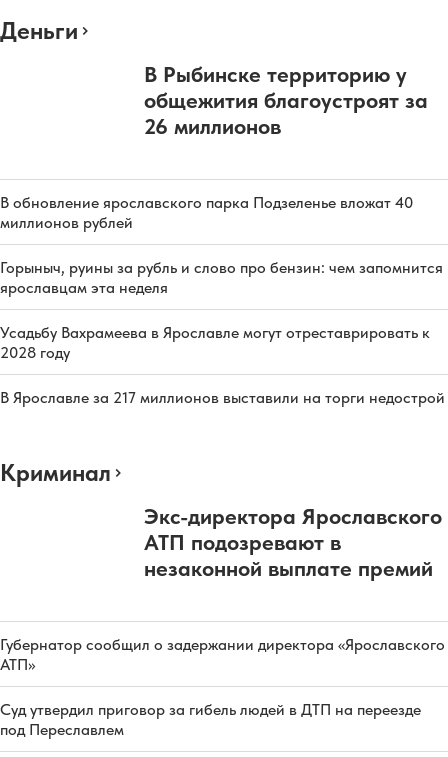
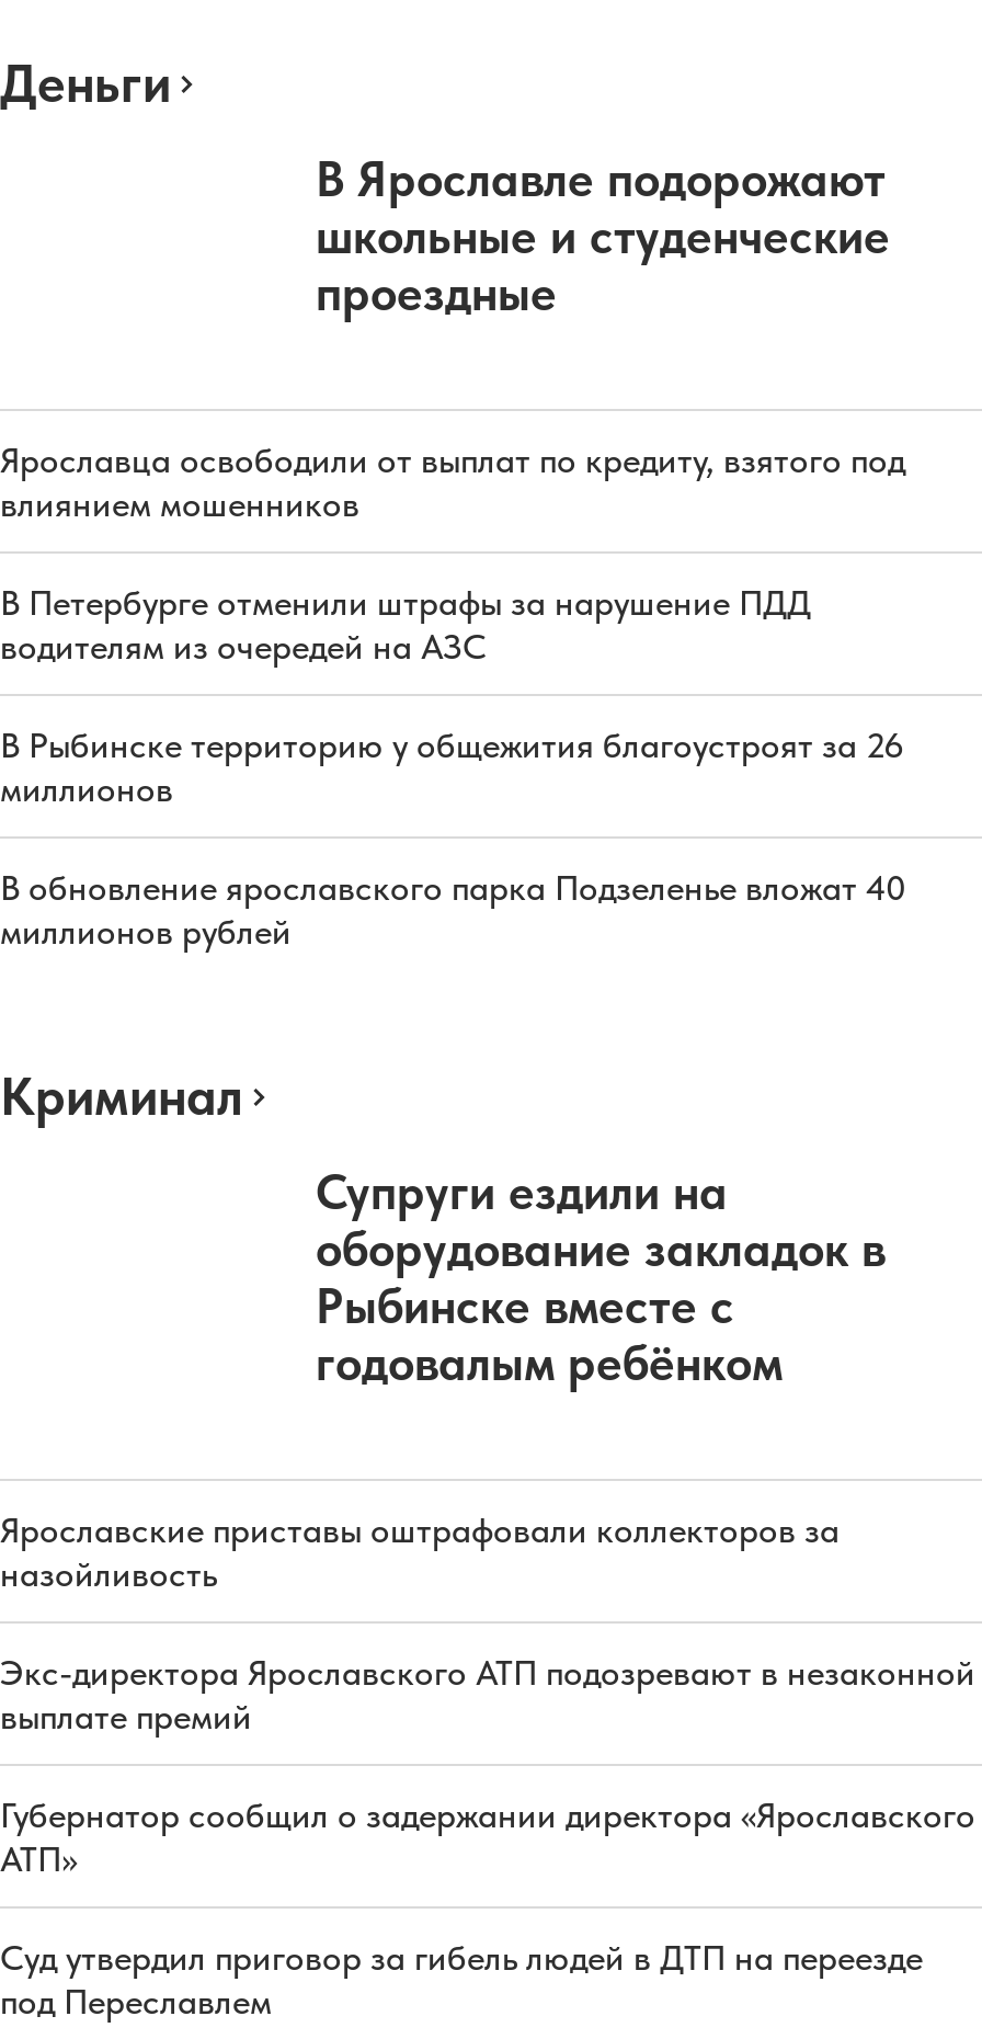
- В Рыбинске территорию у
- общежития благоустроят за
- 26 миллионов
+ В Ярославле подорожают
+ школьные и студенческие
+ проездные
+ Ярославца освободили от выплат по кредиту, взятого под
+ влиянием мошенников
+ В Петербурге отменили штрафы за нарушение ПДД
+ водителям из очередей на АЗС
+ В Рыбинске территорию у общежития благоустроят за 26
+ миллионов

moved down: В обновление ярославского парка Подзеленье вложат 40 | миллионов рублей

- Горыныч, руины за рубль и слово про бензин: чем запомнится
- ярославцам эта неделя
- Усадьбу Вахрамеева в Ярославле могут отреставрировать к
- 2028 году
- В Ярославле за 217 миллионов выставили на торги недострой

- Экс-директора Ярославского
- АТП подозревают в
- незаконной выплате премий
+ Супруги ездили на
+ оборудование закладок в
+ Рыбинске вместе с
+ годовалым ребёнком
+ Ярославские приставы оштрафовали коллекторов за
+ назойливость
+ Экс-директора Ярославского АТП подозревают в незаконной
+ выплате премий
